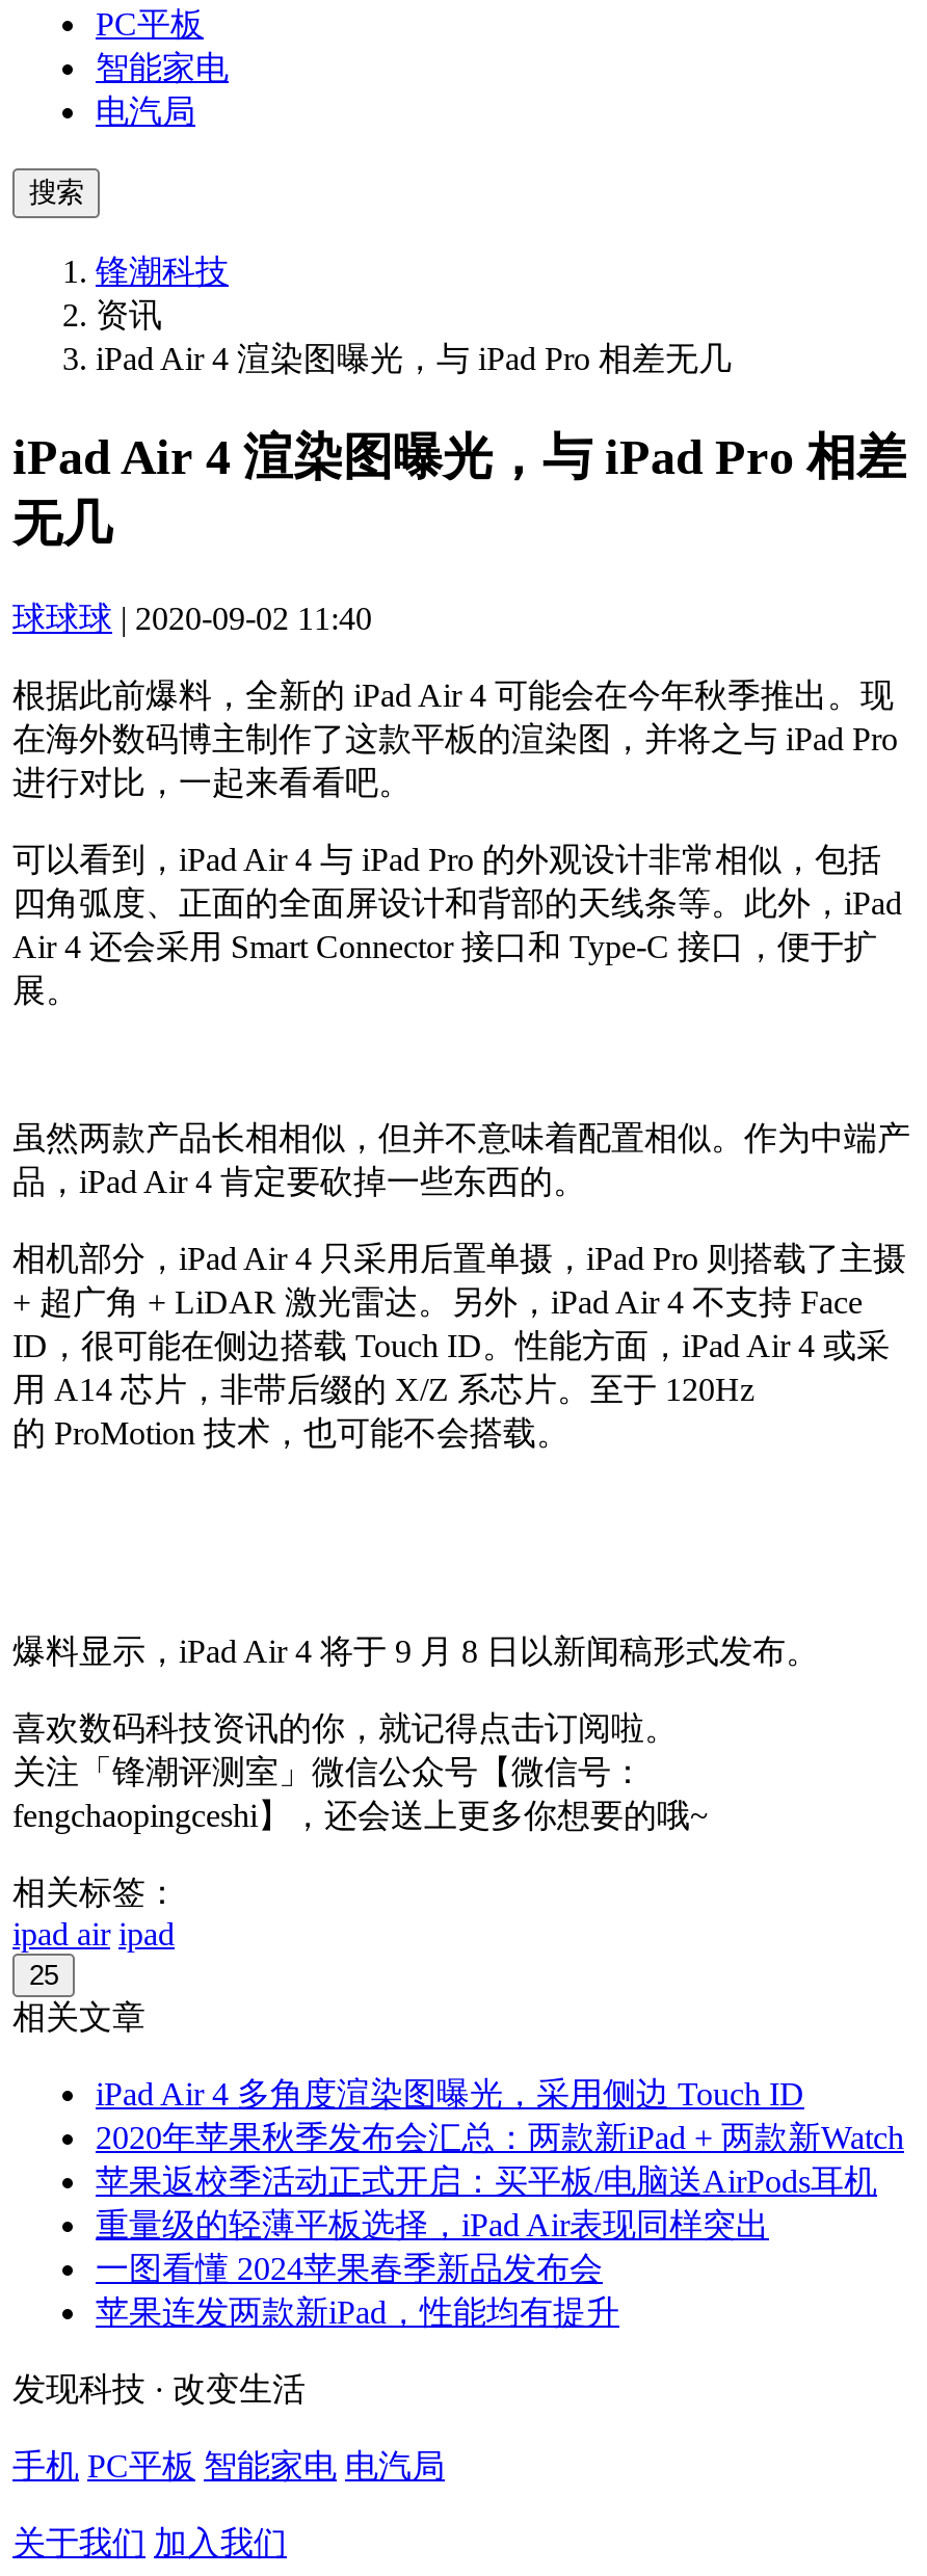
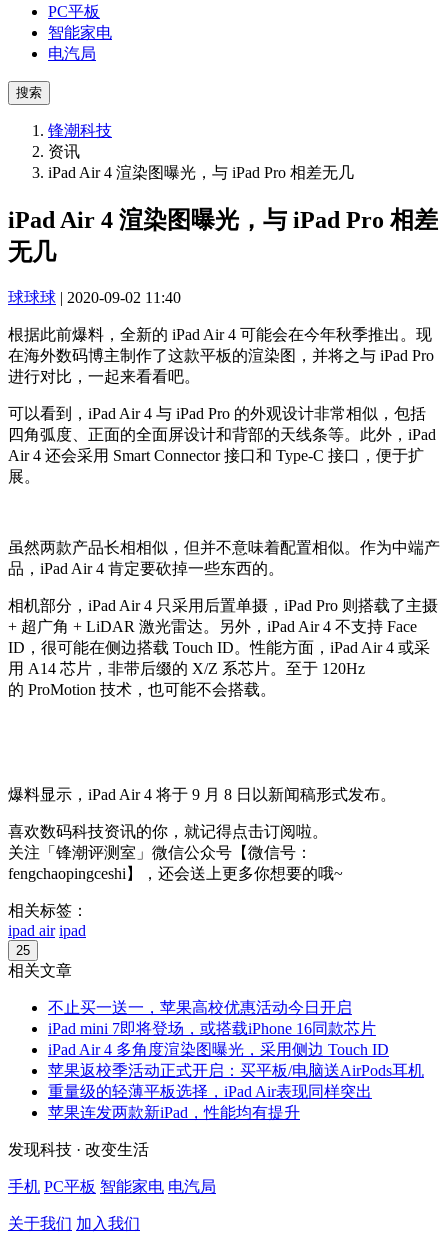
+ 不止买一送一，苹果高校优惠活动今日开启
+ iPad mini 7即将登场，或搭载iPhone 16同款芯片

moved down: iPad Air 4 多角度渲染图曝光，采用侧边 Touch ID

- 2020年苹果秋季发布会汇总：两款新iPad + 两款新Watch

moved down: 苹果返校季活动正式开启：买平板/电脑送AirPods耳机 | 重量级的轻薄平板选择，iPad Air表现同样突出

- 一图看懂 2024苹果春季新品发布会
